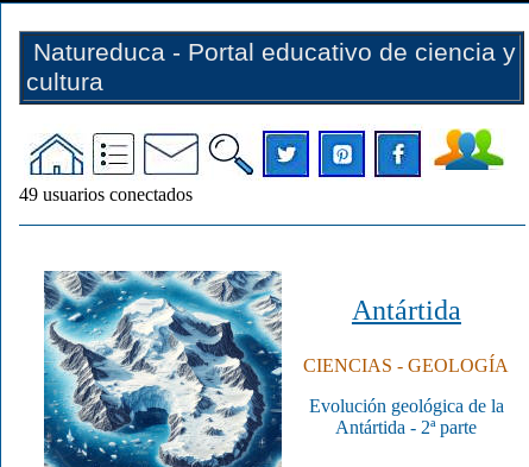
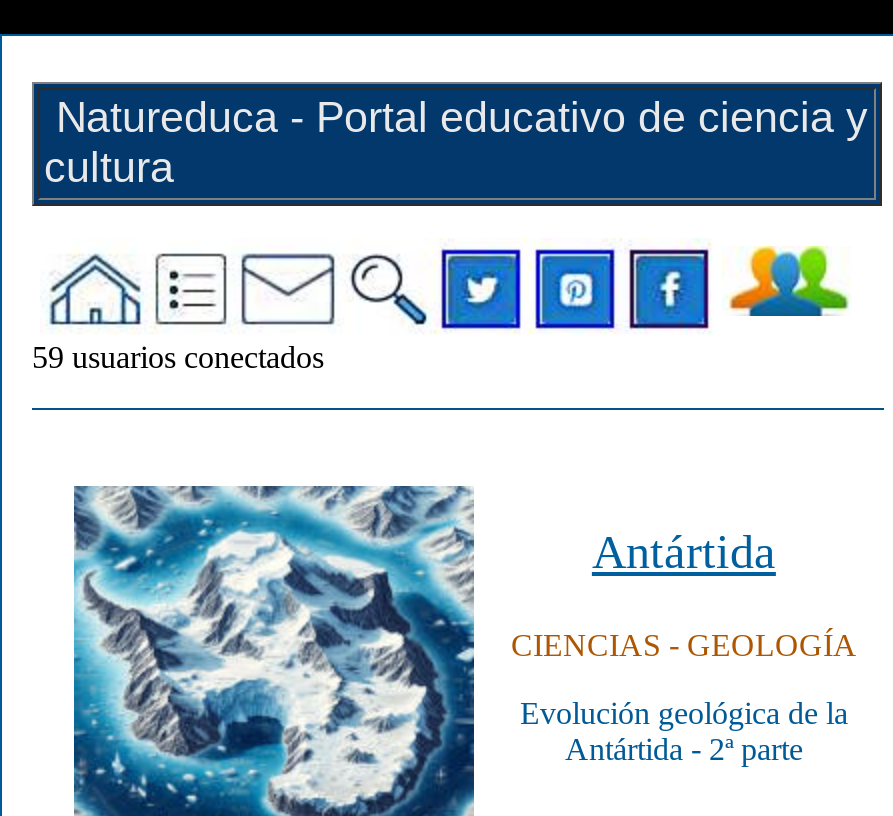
- 49 usuarios conectados
+ 59 usuarios conectados
